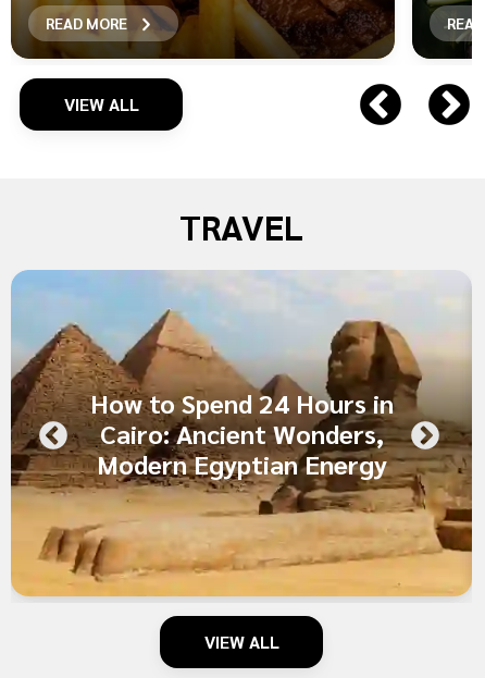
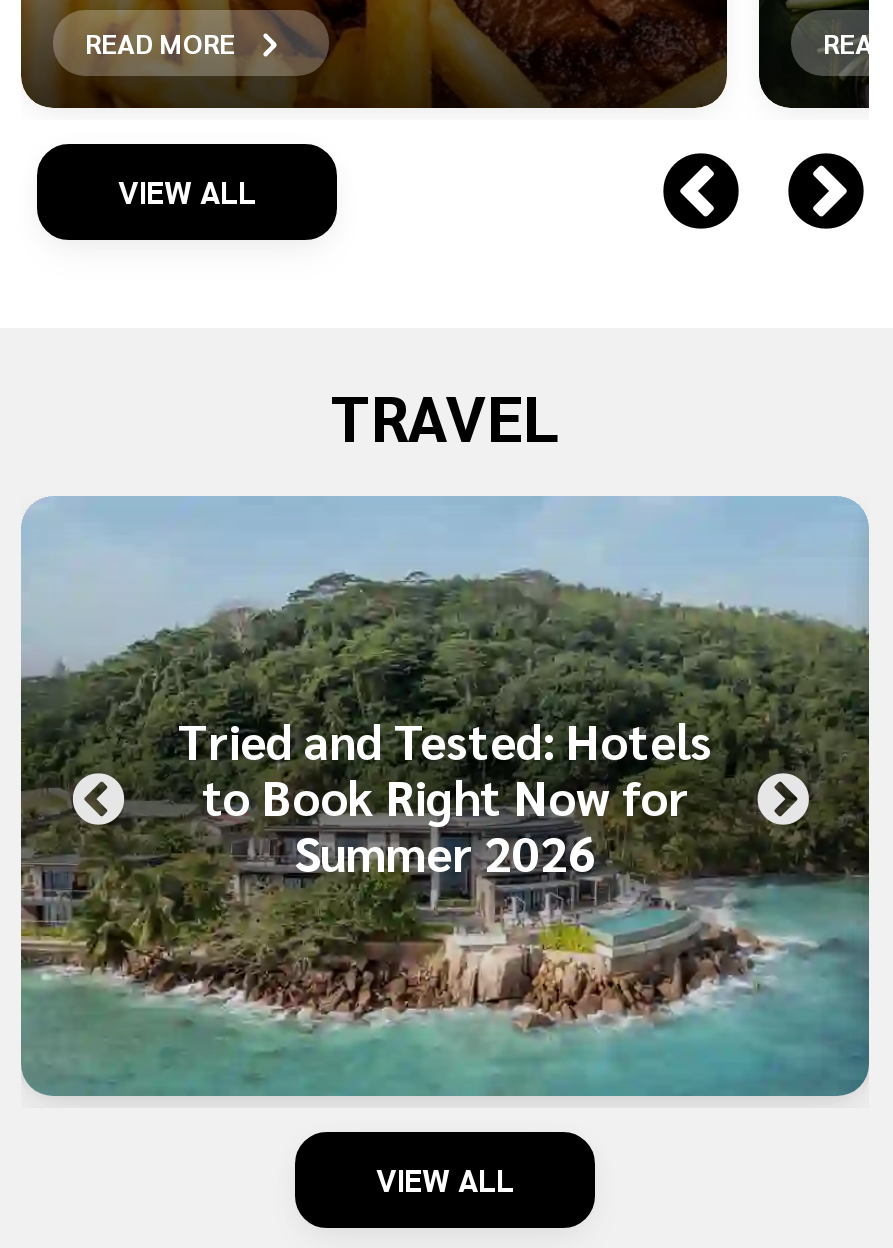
- [image]
- How to Spend 24 Hours in
- Cairo: Ancient Wonders,
- Modern Egyptian Energy
+ [image]
+ Tried and Tested: Hotels
+ to Book Right Now for
+ Summer 2026
